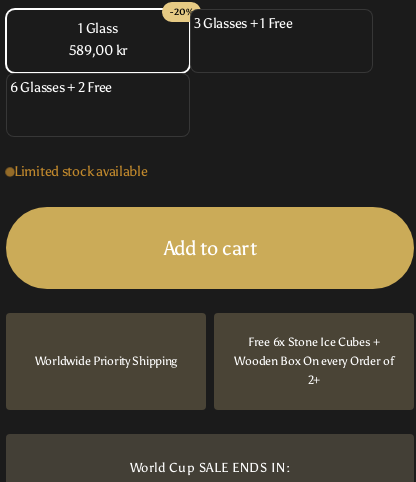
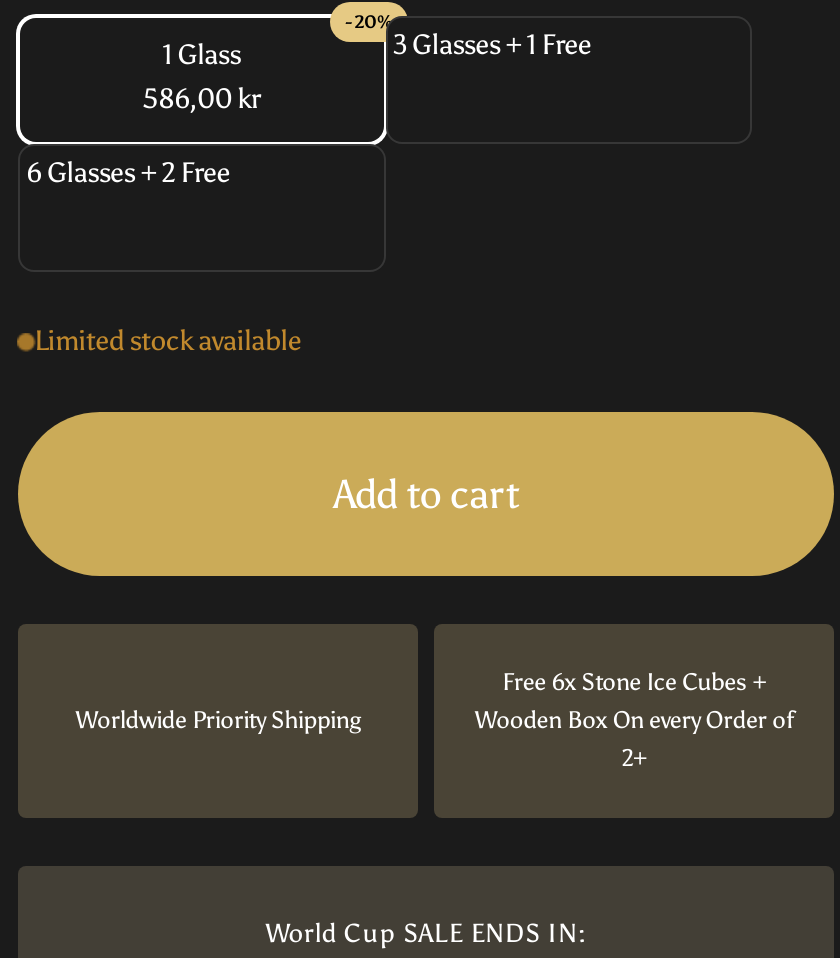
- 589,00 kr
+ 586,00 kr
